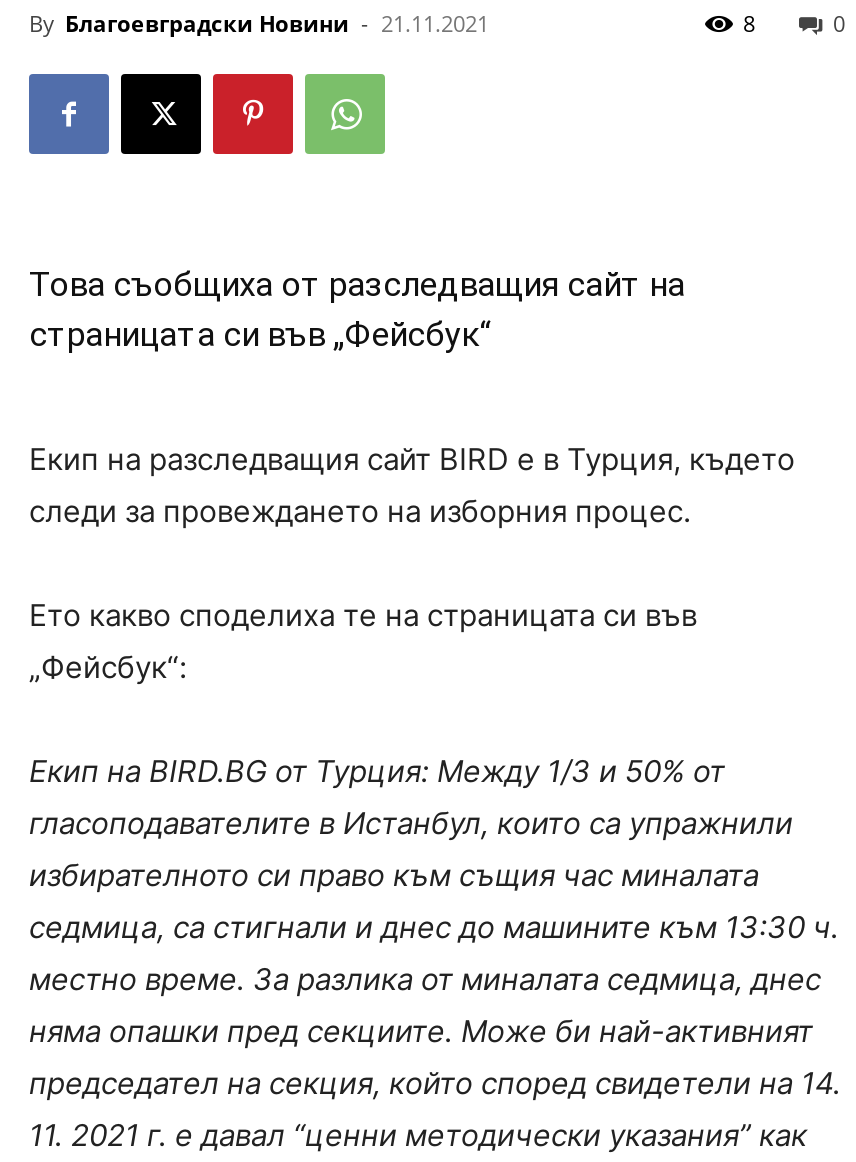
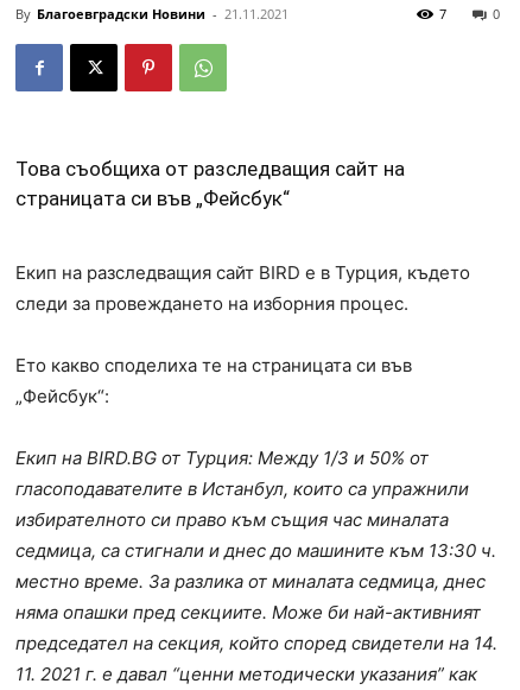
- 8
+ 7
